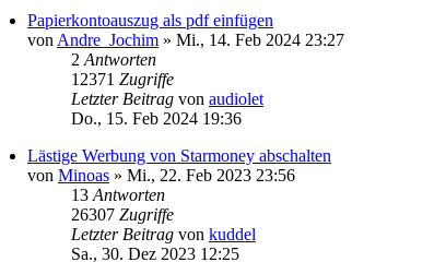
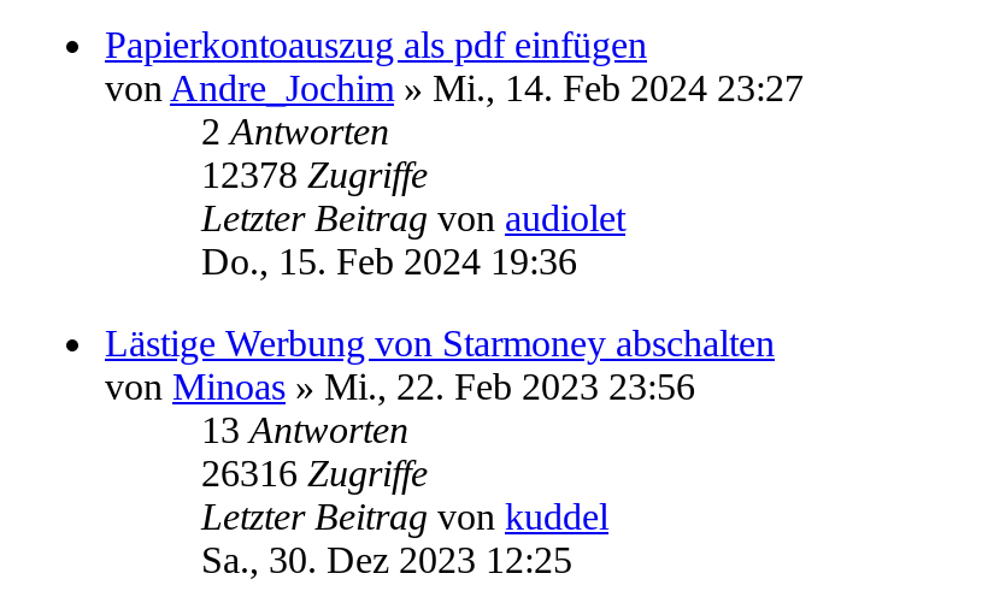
- 12371 Zugriffe
+ 12378 Zugriffe

- 26307 Zugriffe
+ 26316 Zugriffe
